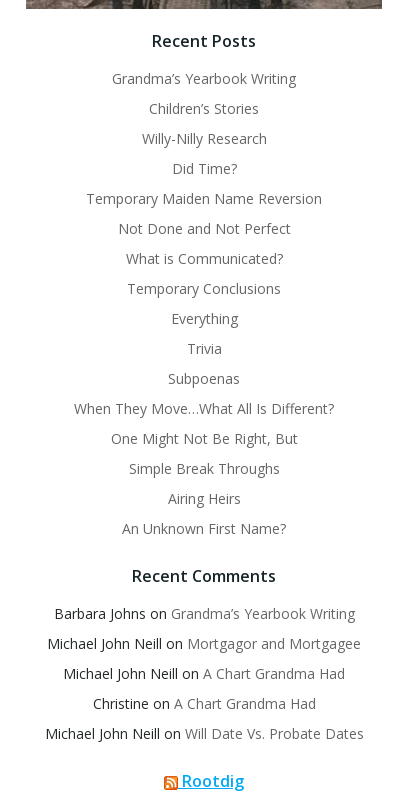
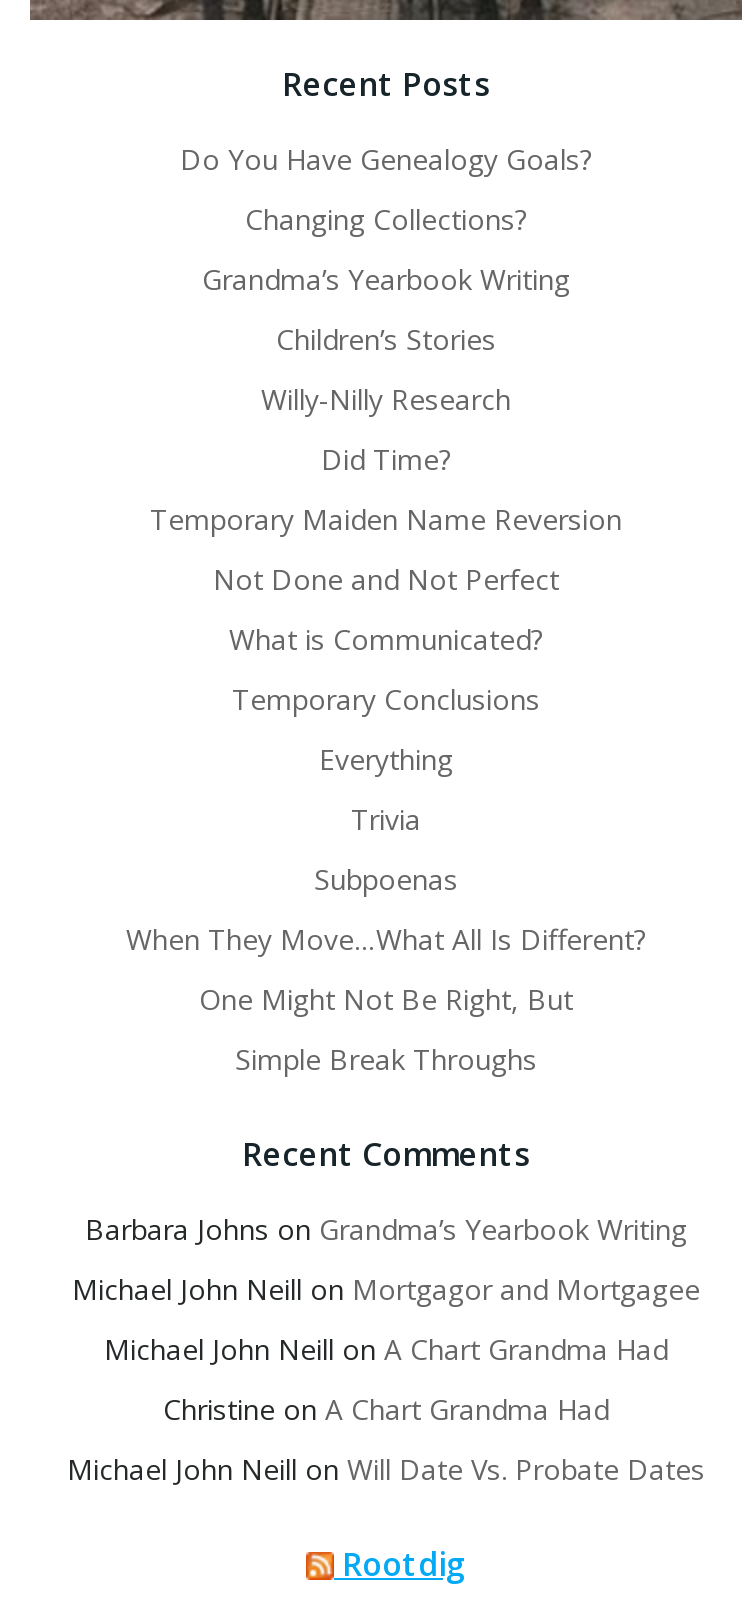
+ Do You Have Genealogy Goals?
+ Changing Collections?

moved down: Grandma’s Yearbook Writing | Children’s Stories | Willy-Nilly Research | ... | One Might Not Be Right, But | Simple Break Throughs

- Airing Heirs
- An Unknown First Name?
